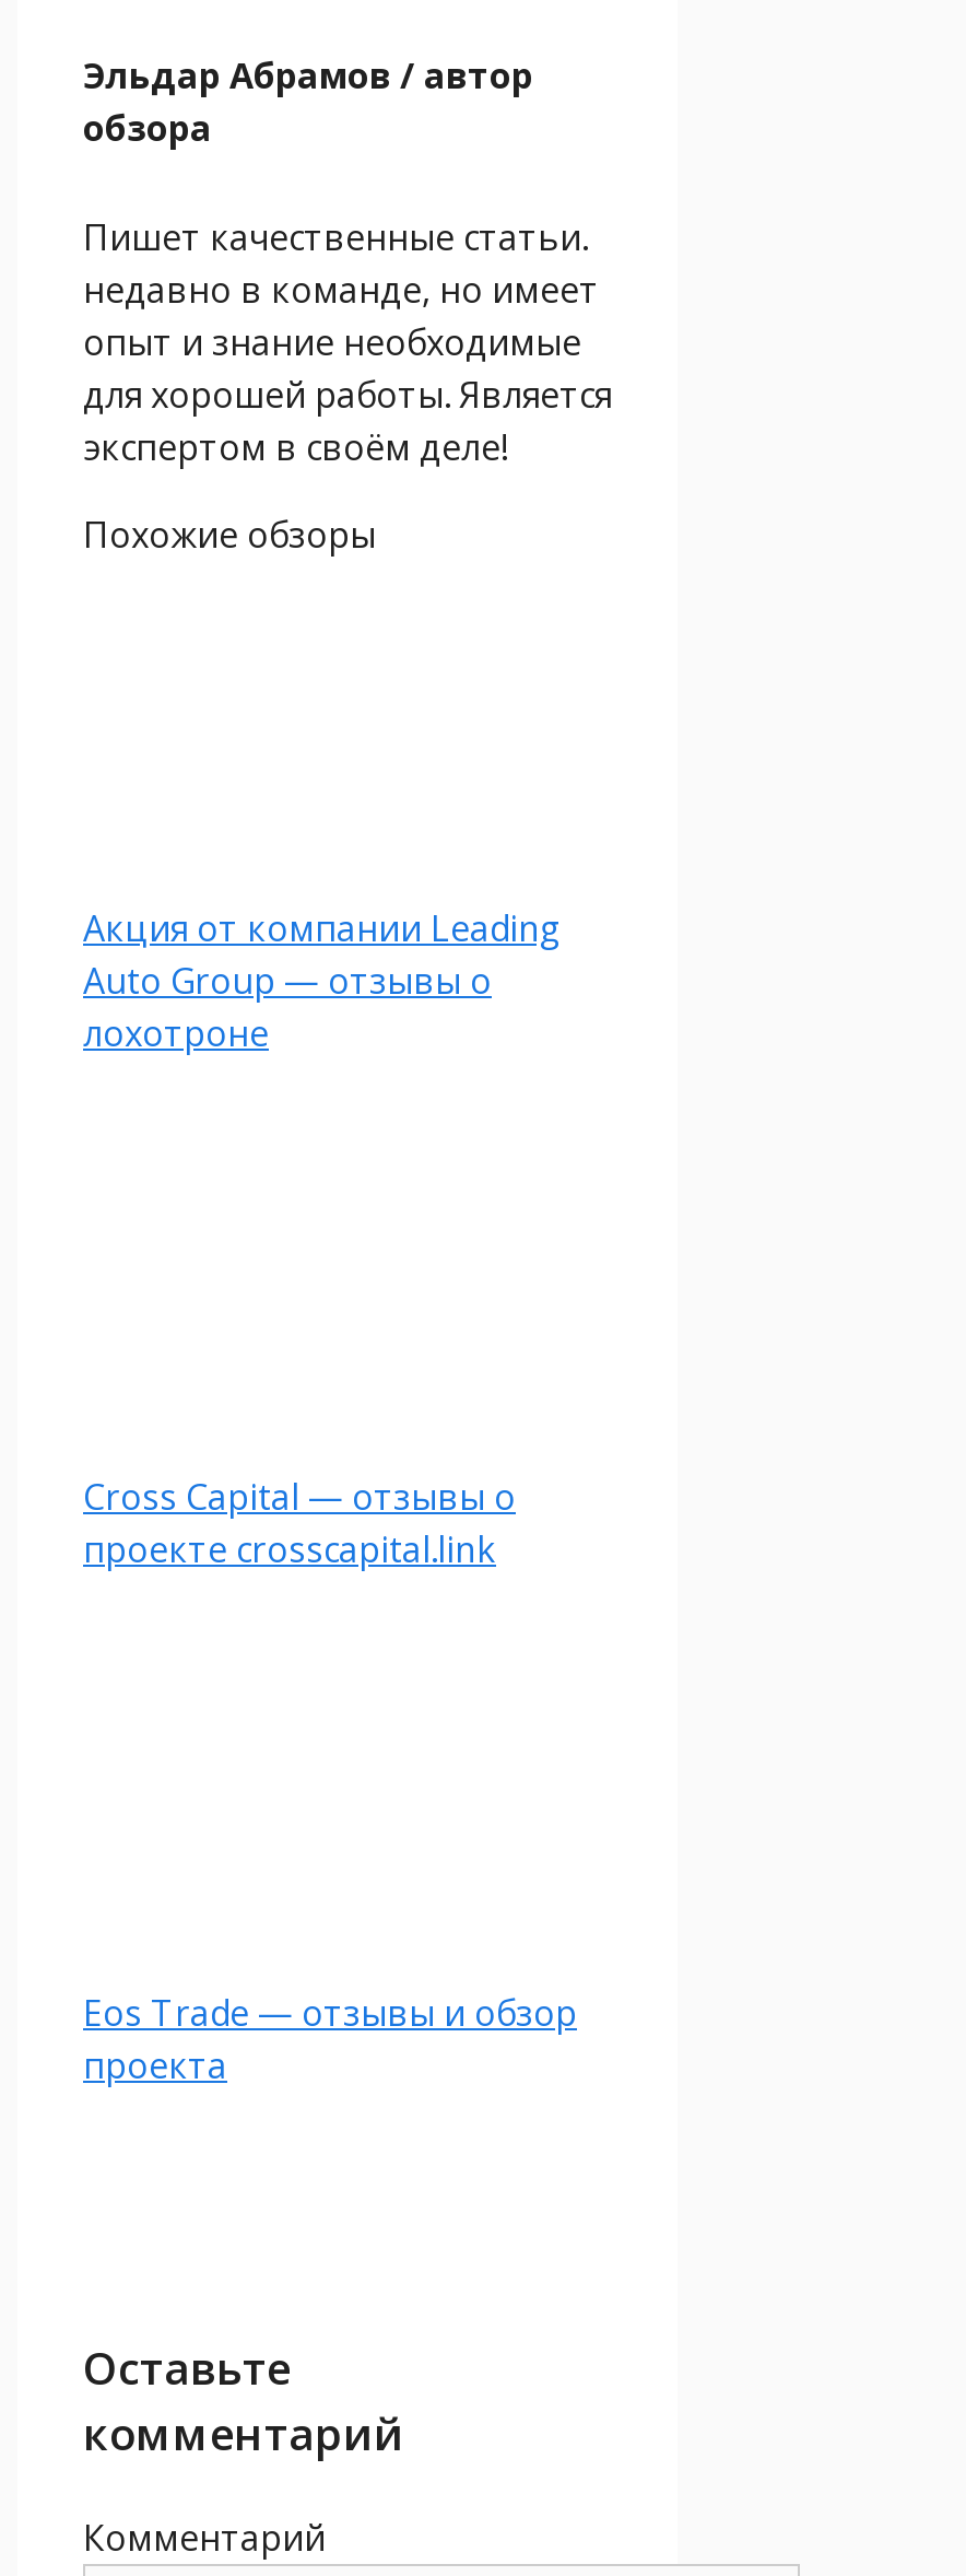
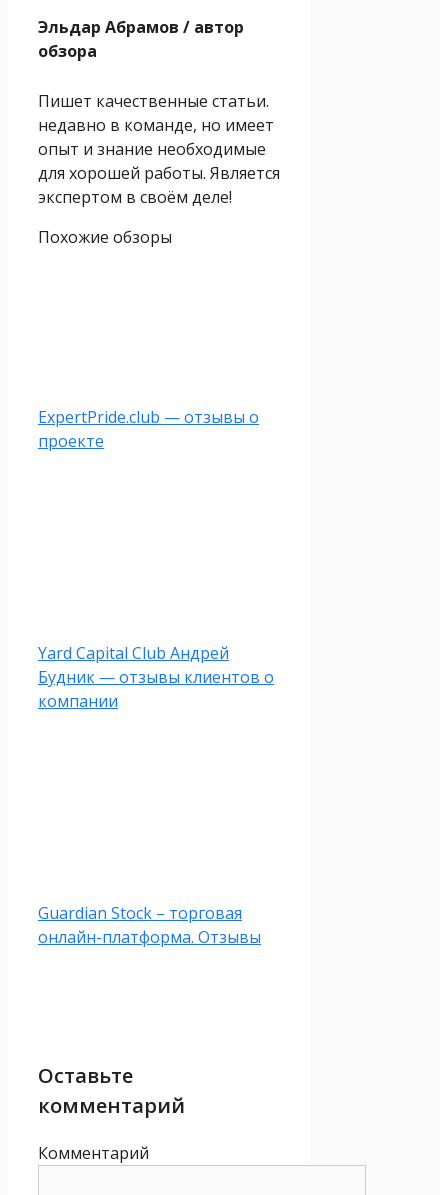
- Акция от компании Leading
- Auto Group — отзывы о
- лохотроне
+ ExpertPride.club — отзывы о
+ проекте

- Cross Capital — отзывы о
- проекте crosscapital.link
+ Yard Capital Club Андрей
+ Будник — отзывы клиентов о
+ компании

- Eos Trade — отзывы и обзор
- проекта
+ Guardian Stock – торговая
+ онлайн-платформа. Отзывы
